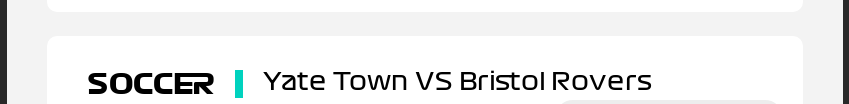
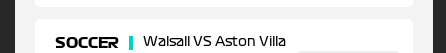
- Yate Town VS Bristol Rovers
+ Walsall VS Aston Villa
